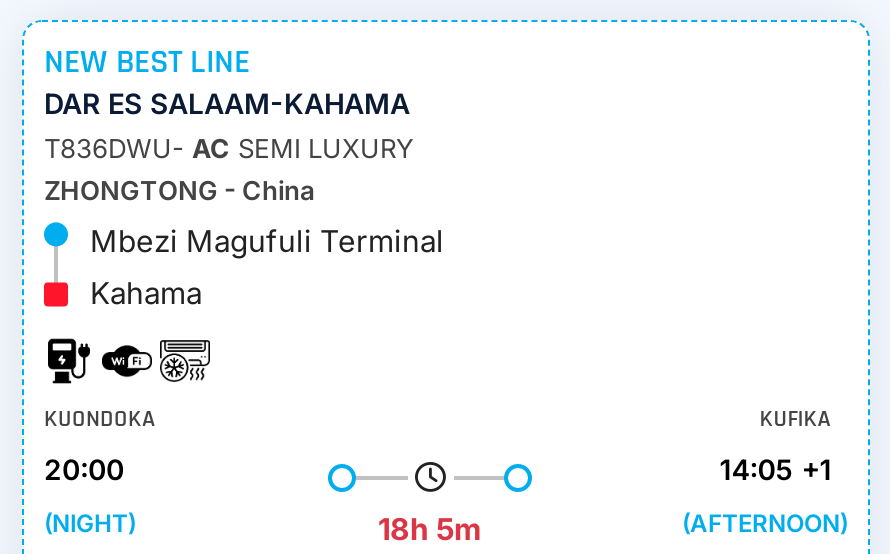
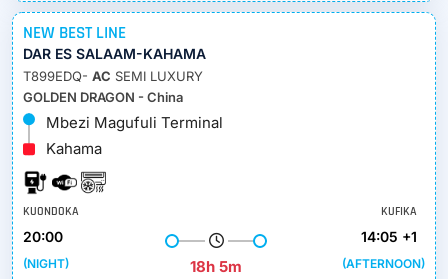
- T836DWU- AC SEMI LUXURY
- ZHONGTONG - China
+ T899EDQ- AC SEMI LUXURY
+ GOLDEN DRAGON - China
